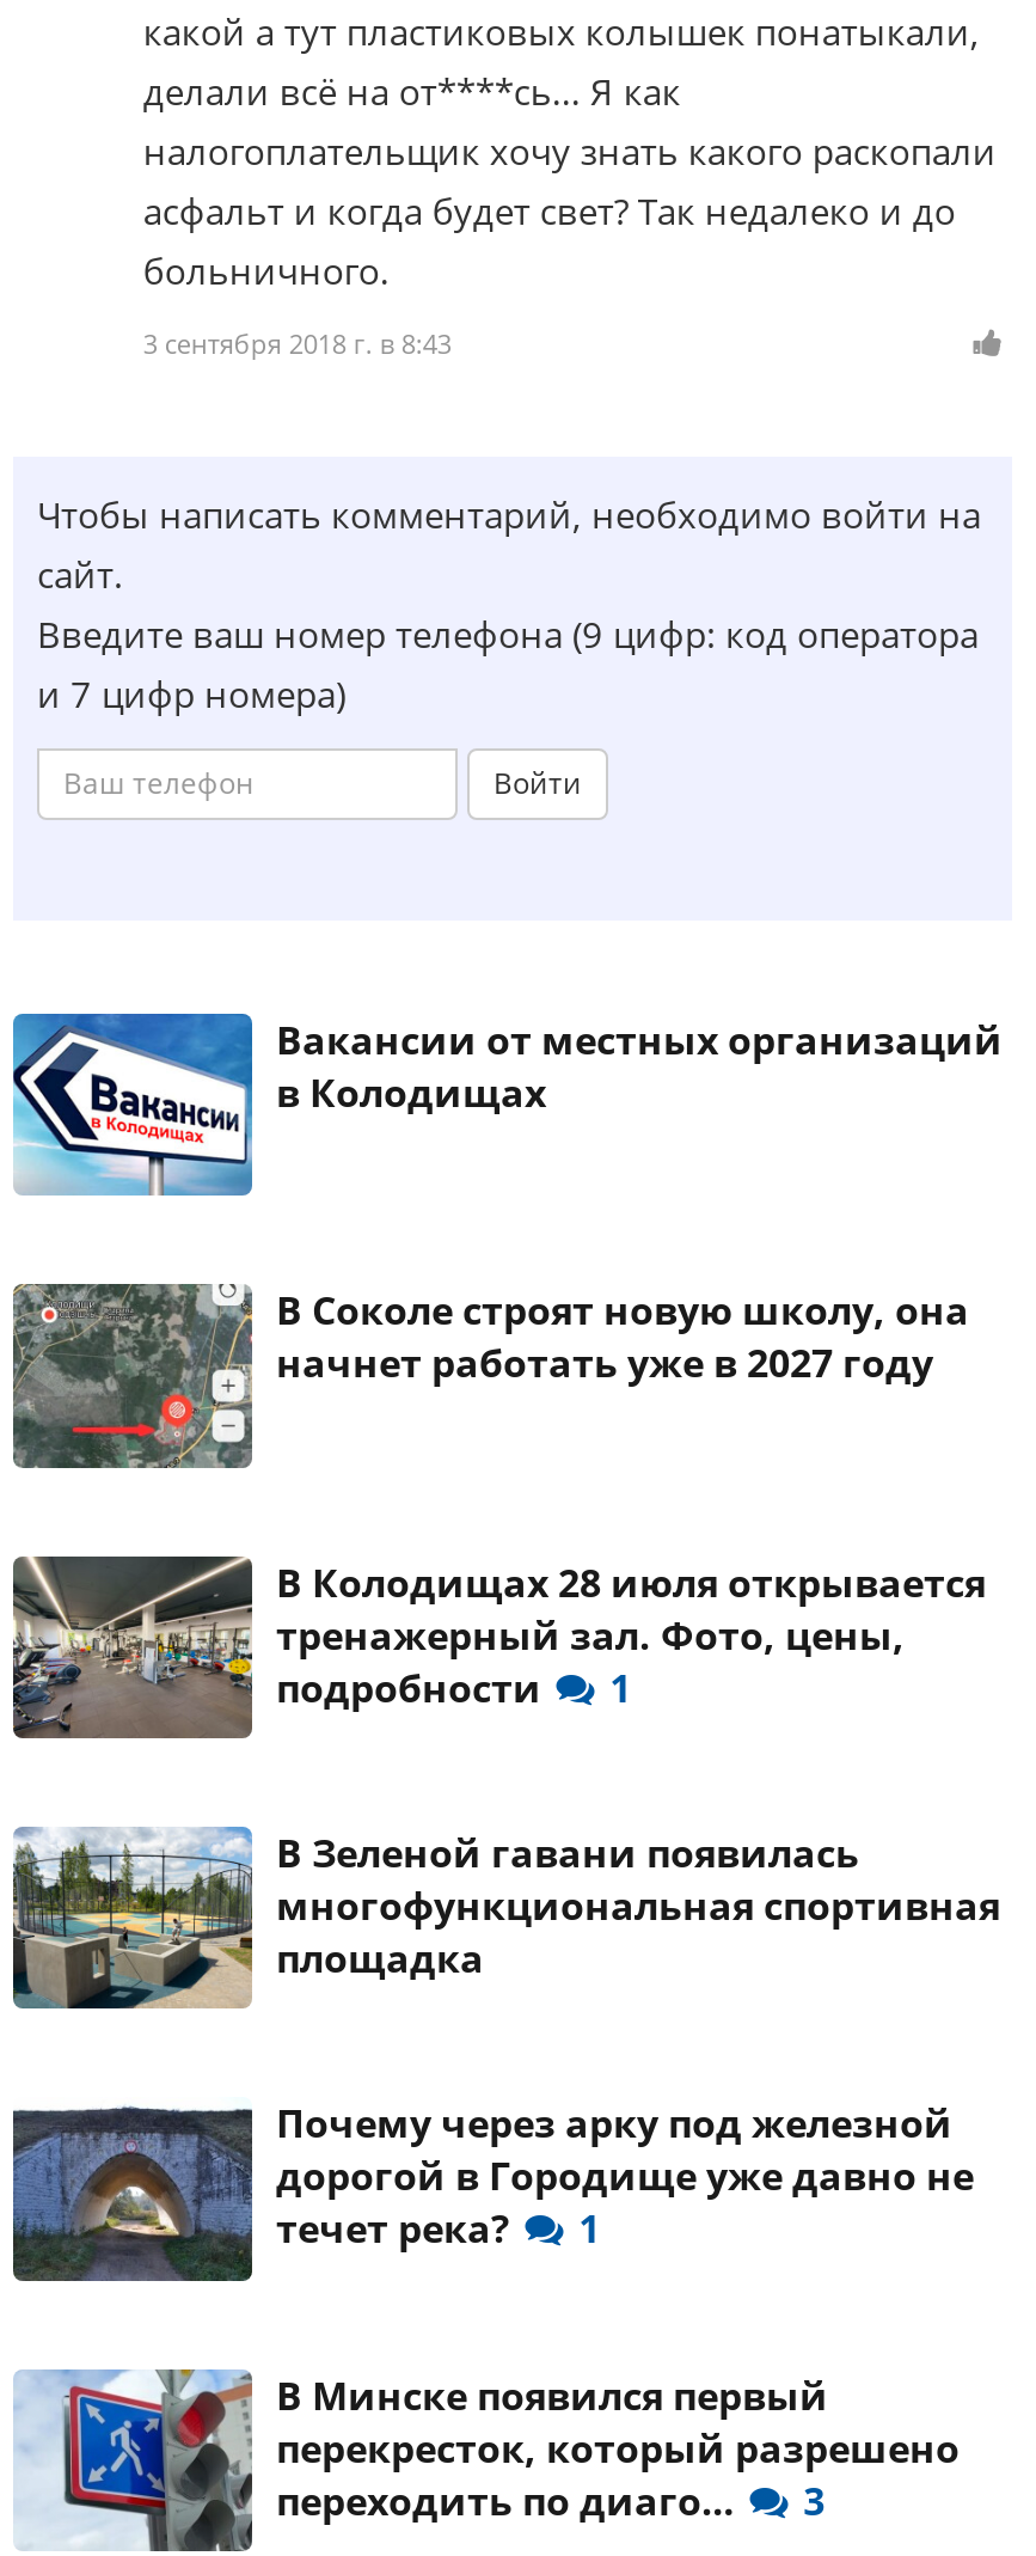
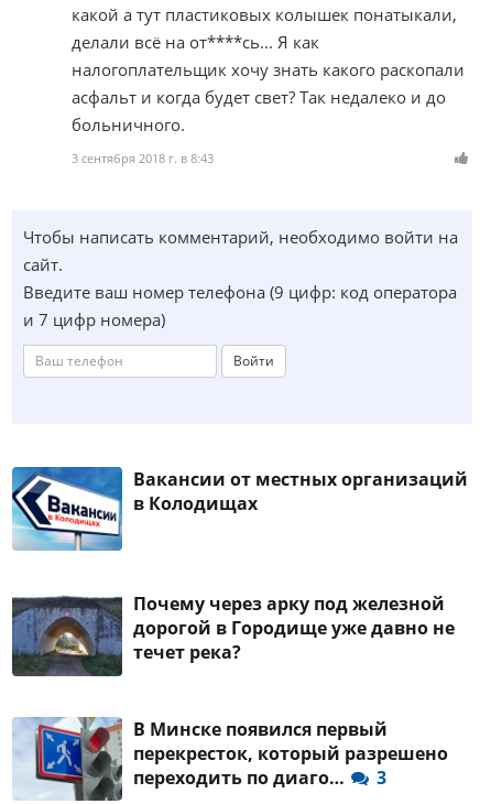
- [image]
- В Соколе строят новую школу, она
- начнет работать уже в 2027 году

- [image]
- В Колодищах 28 июля открывается
- тренажерный зал. Фото, цены,
- подробности
- 1
- В Зеленой гавани появилась
- многофункциональная спортивная
- площадка

- [image]

- 1
